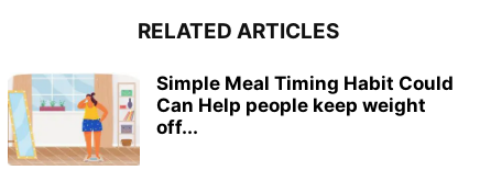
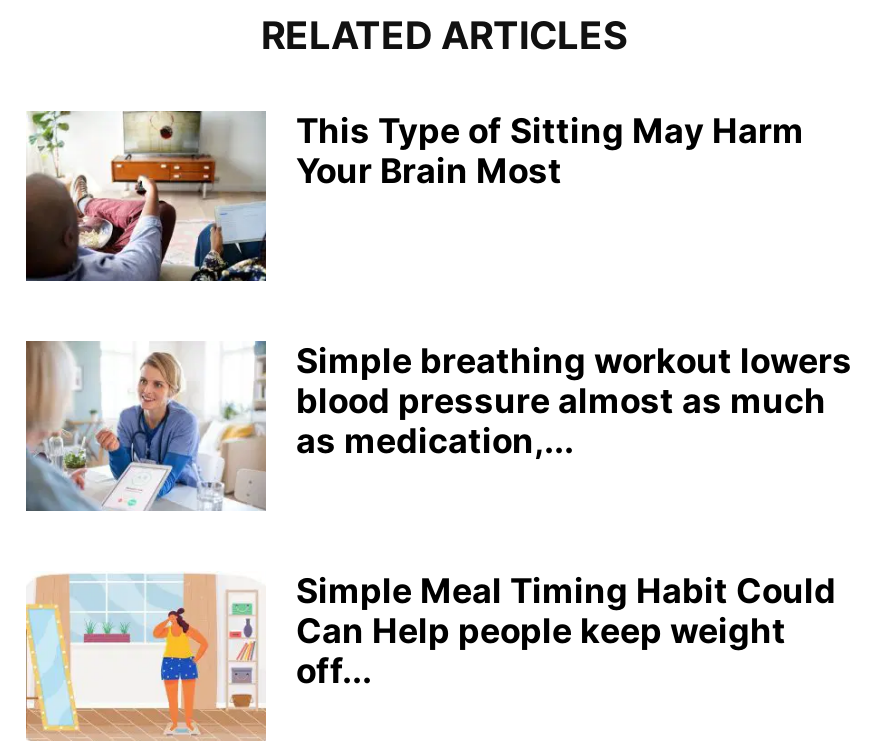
+ [image]
+ This Type of Sitting May Harm
+ Your Brain Most

+ [image]
+ Simple breathing workout lowers
+ blood pressure almost as much
+ as medication,...
